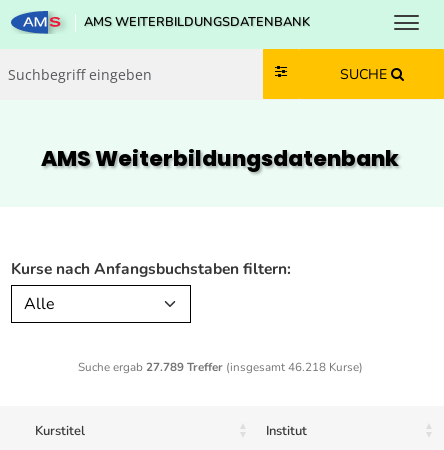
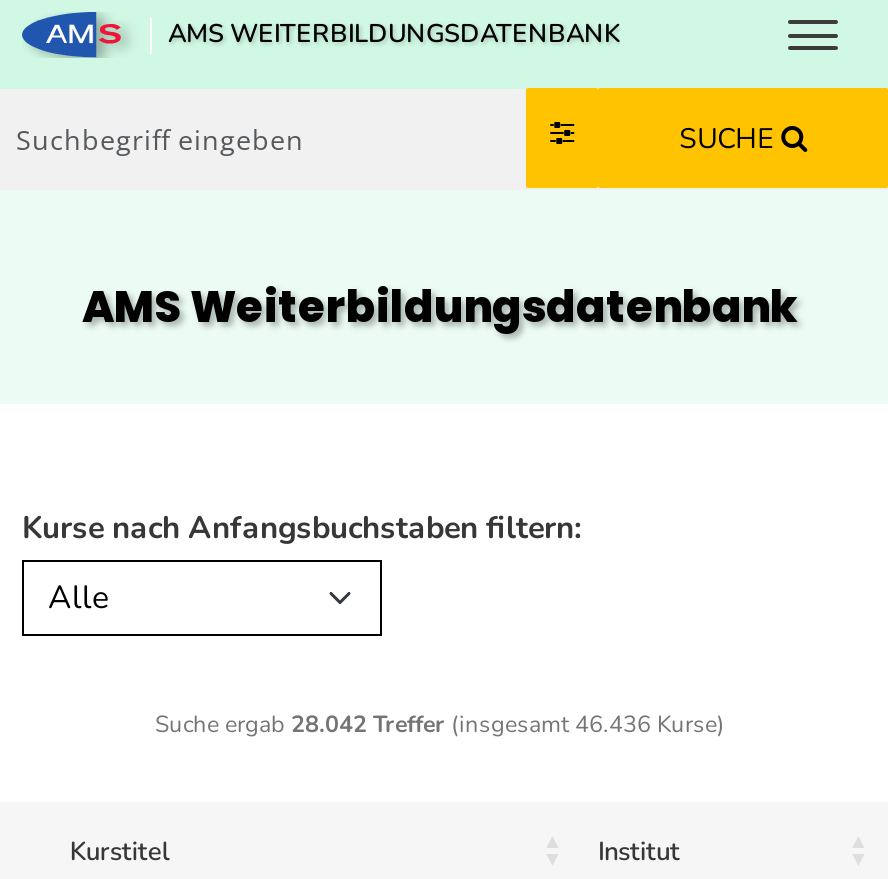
- Suche ergab 27.789 Treffer (insgesamt 46.218 Kurse)
+ Suche ergab 28.042 Treffer (insgesamt 46.436 Kurse)
